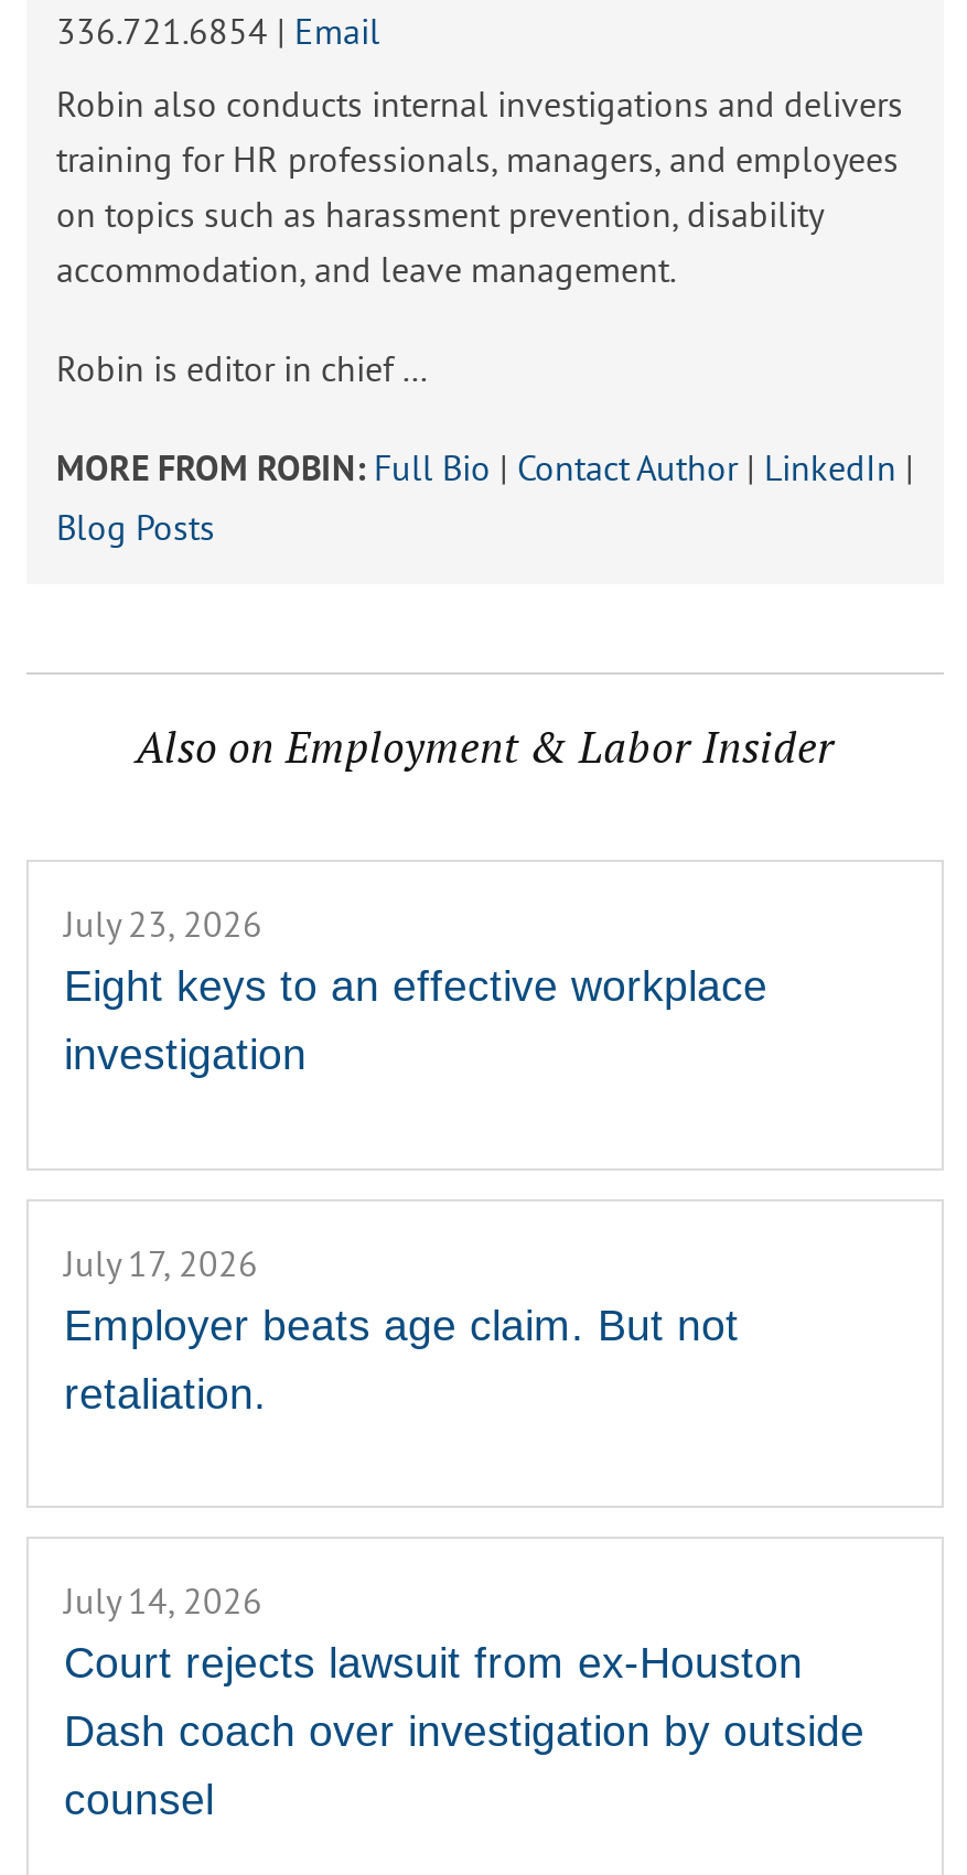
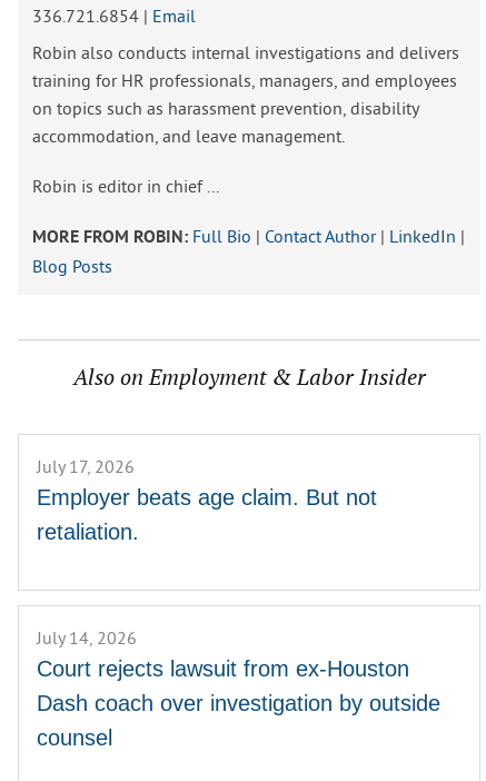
- July 23, 2026
- Eight keys to an effective workplace
- investigation
